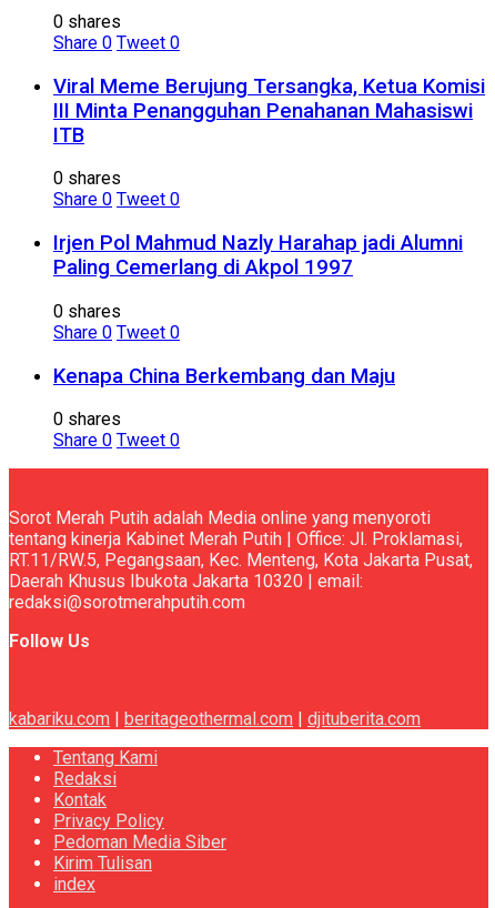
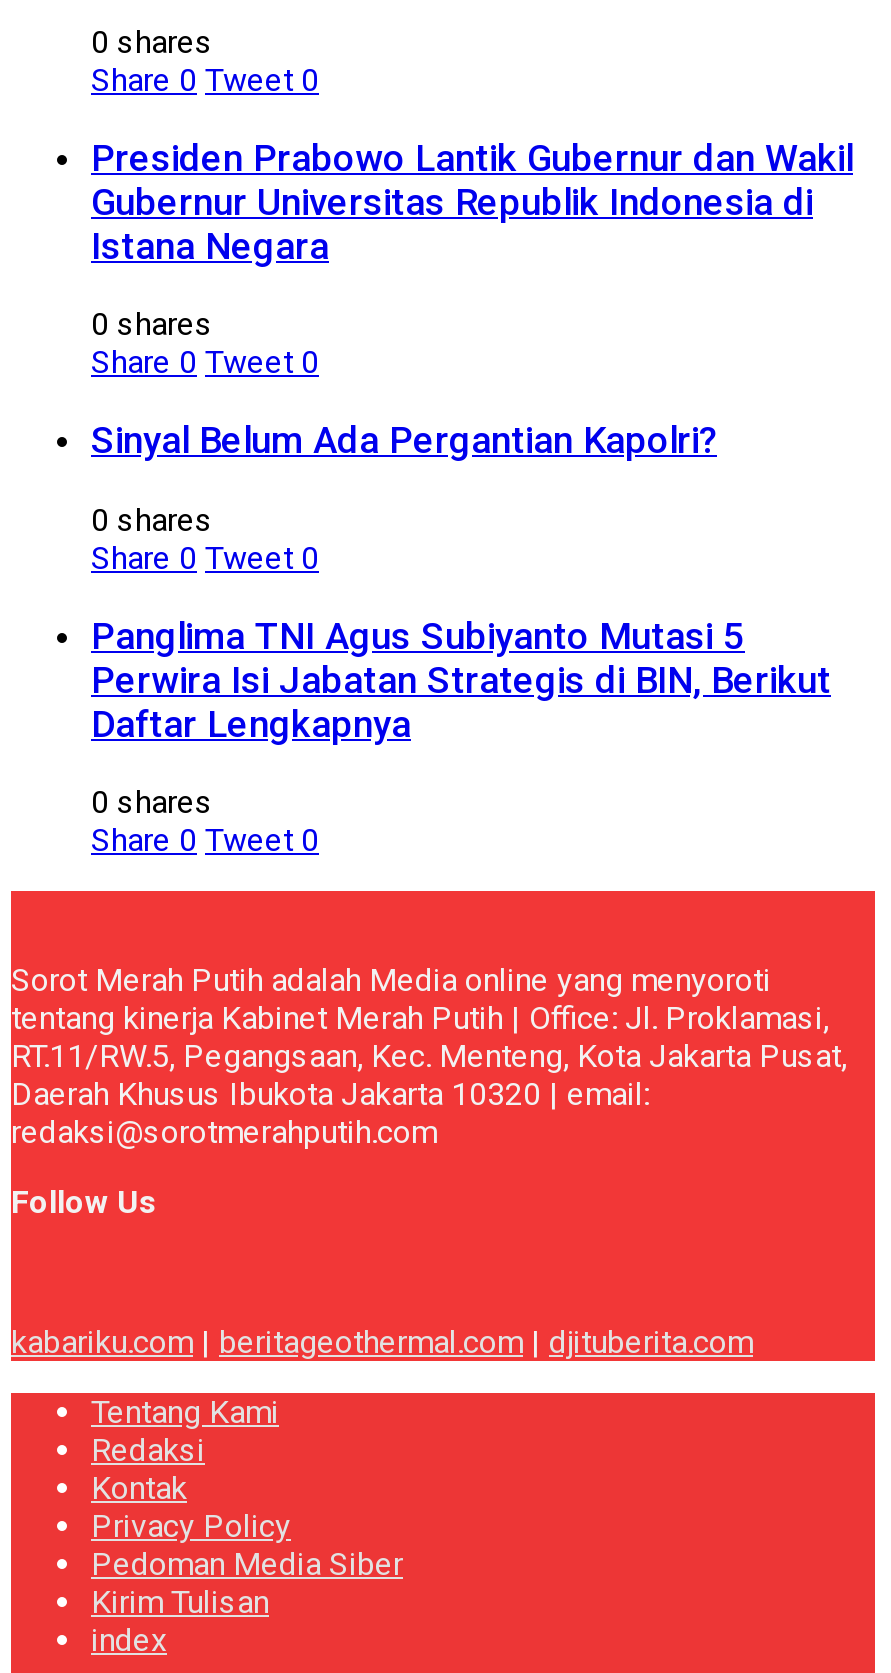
- Viral Meme Berujung Tersangka, Ketua Komisi
- III Minta Penangguhan Penahanan Mahasiswi
- ITB
+ Presiden Prabowo Lantik Gubernur dan Wakil
+ Gubernur Universitas Republik Indonesia di
+ Istana Negara

- Irjen Pol Mahmud Nazly Harahap jadi Alumni
- Paling Cemerlang di Akpol 1997
+ Sinyal Belum Ada Pergantian Kapolri?

moved up: 0 shares | Share 0 Tweet 0

- Kenapa China Berkembang dan Maju
+ Panglima TNI Agus Subiyanto Mutasi 5
+ Perwira Isi Jabatan Strategis di BIN, Berikut
+ Daftar Lengkapnya
